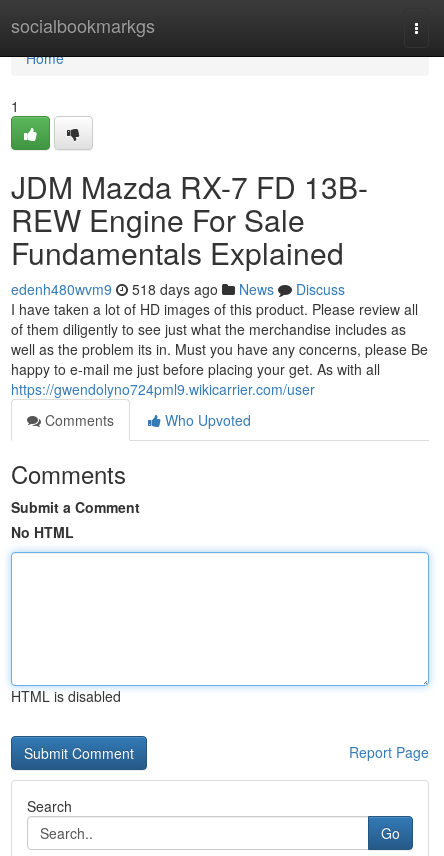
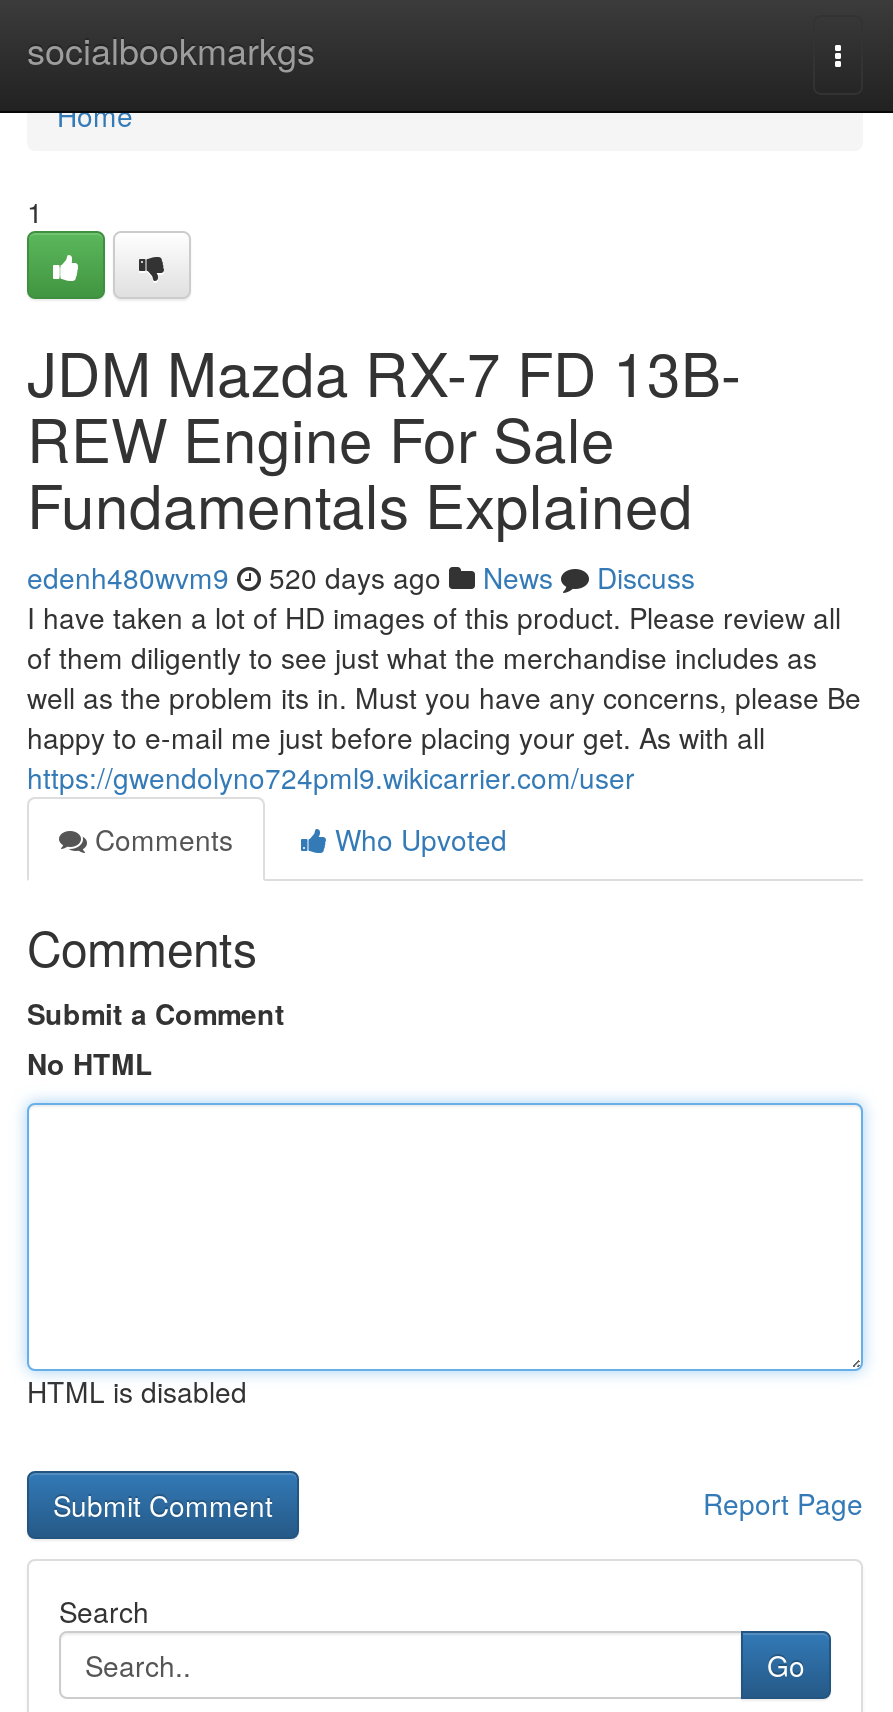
- edenh480wvm9 518 days ago News Discuss
+ edenh480wvm9 520 days ago News Discuss
